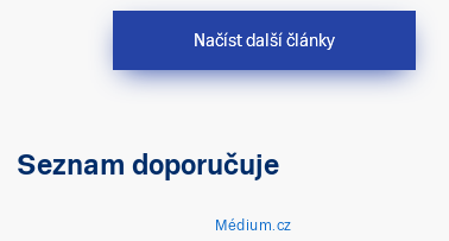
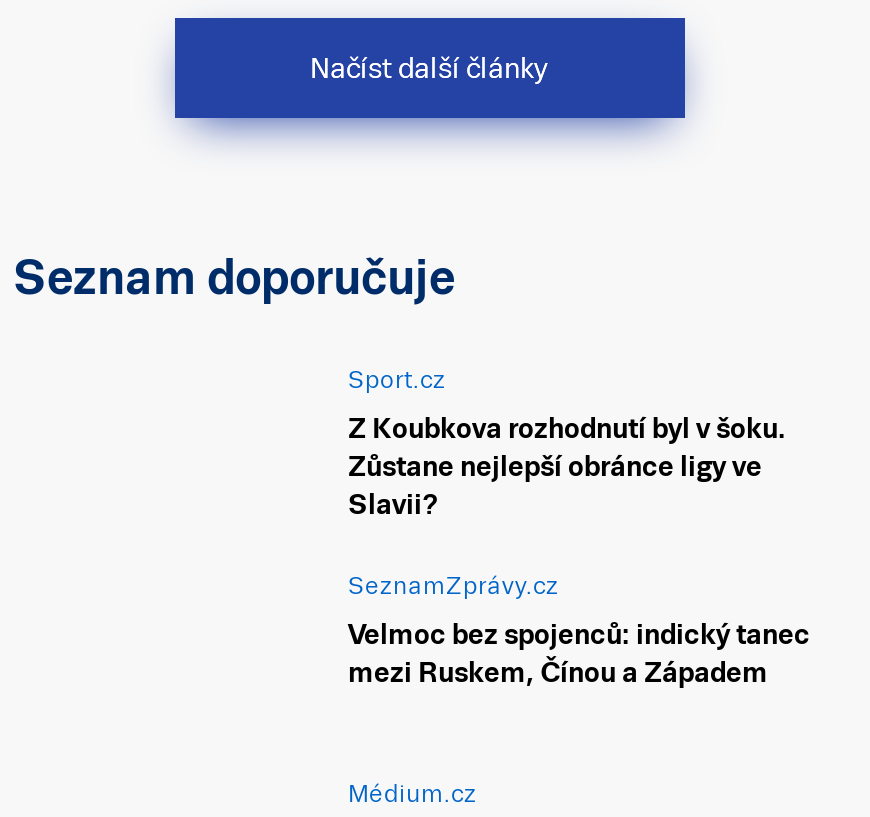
+ Sport.cz
+ Z Koubkova rozhodnutí byl v šoku.
+ Zůstane nejlepší obránce ligy ve
+ Slavii?
+ SeznamZprávy.cz
+ Velmoc bez spojenců: indický tanec
+ mezi Ruskem, Čínou a Západem
